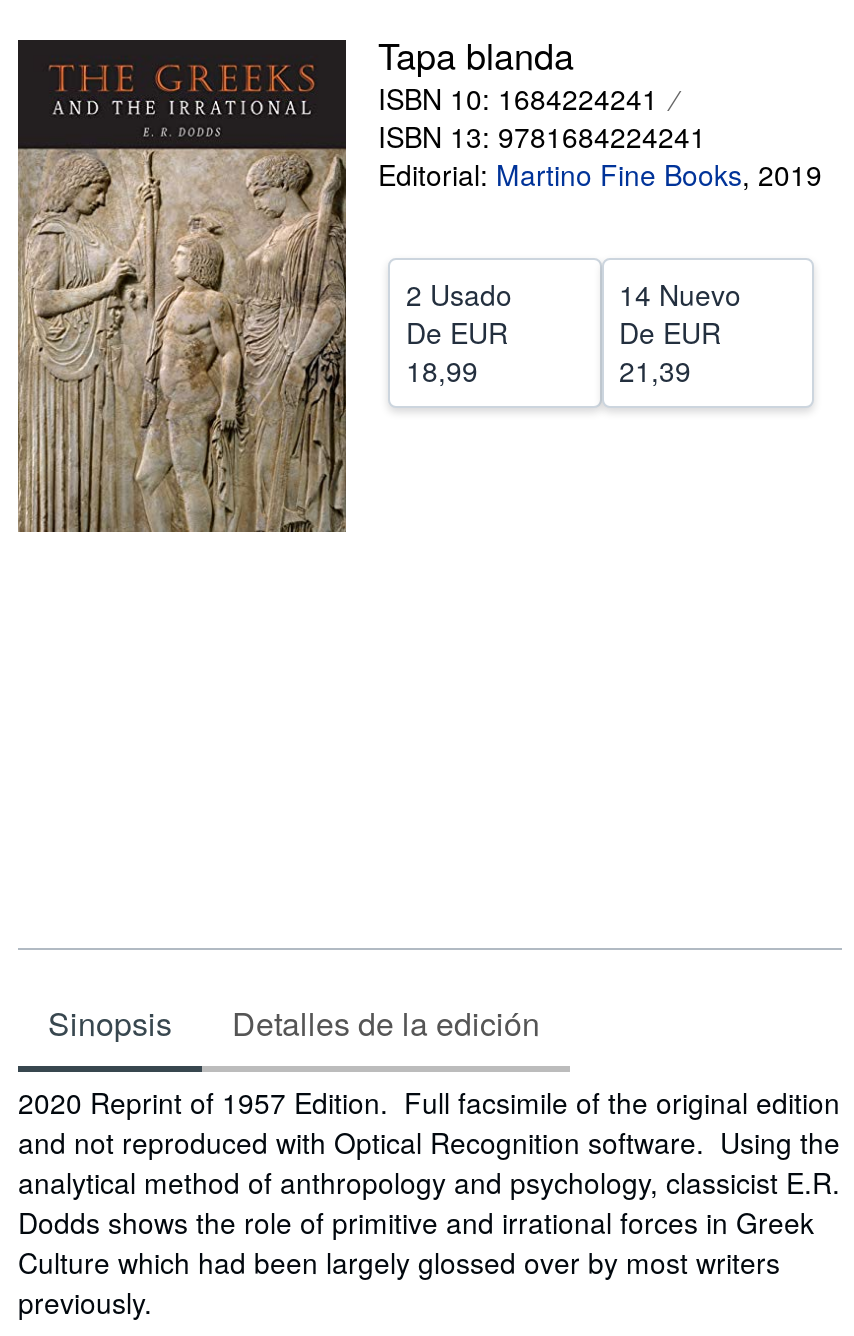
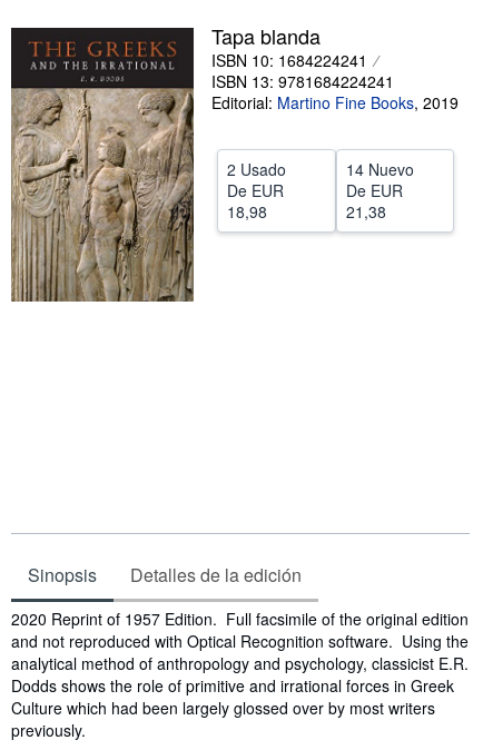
- 18,99
+ 18,98

- 21,39
+ 21,38
